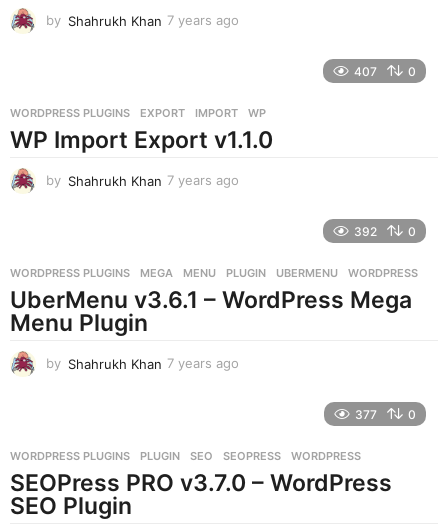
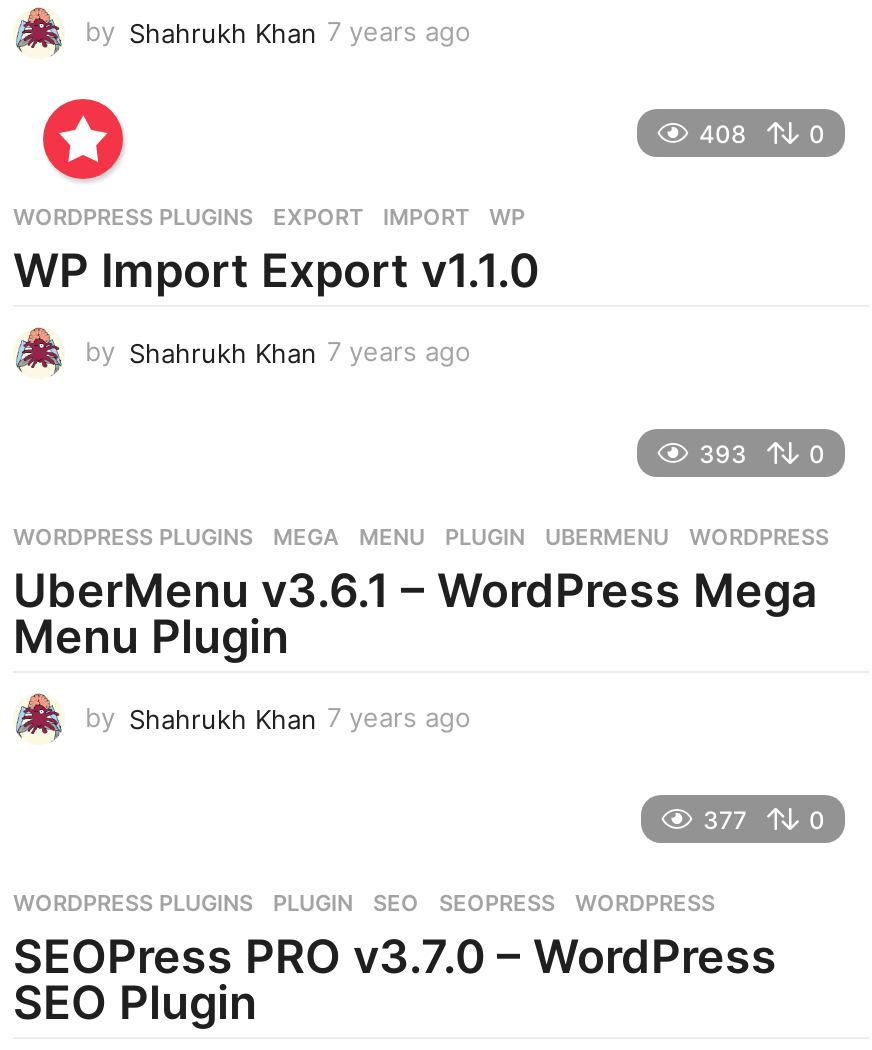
+ [image]

- 407
+ 408

- 392
+ 393
